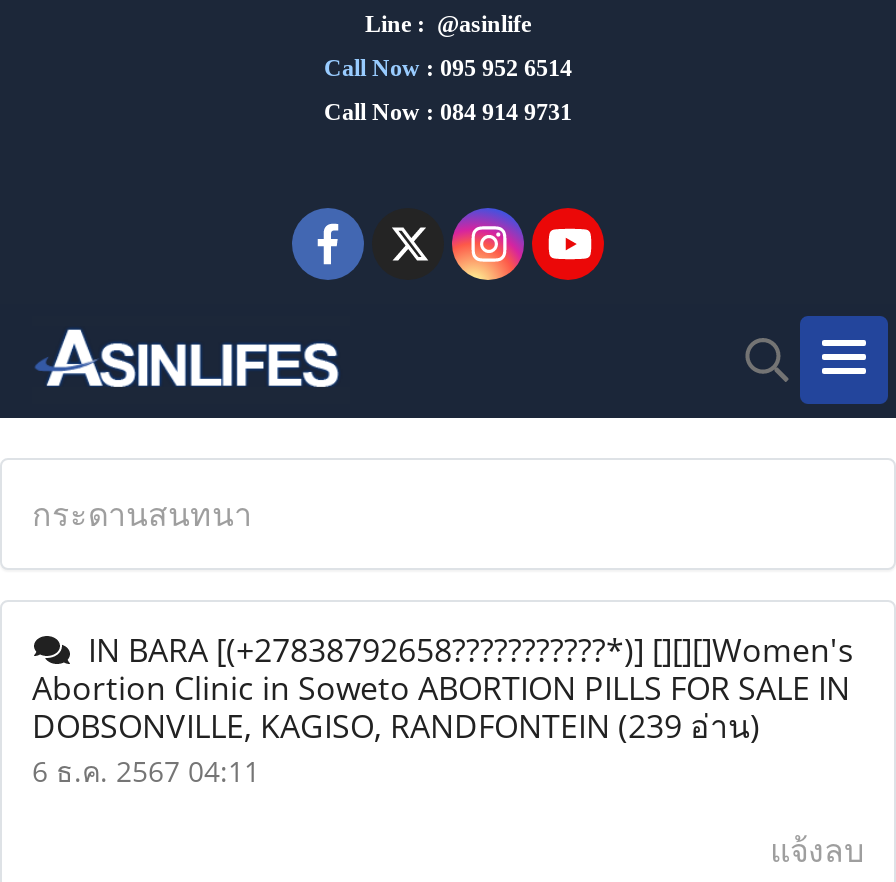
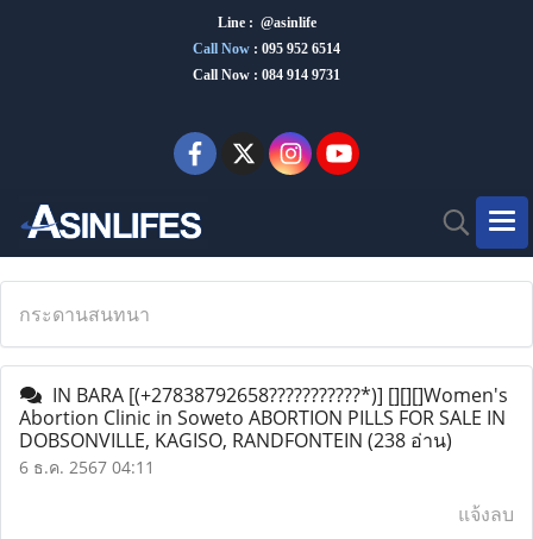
- DOBSONVILLE, KAGISO, RANDFONTEIN (239 อ่าน)
+ DOBSONVILLE, KAGISO, RANDFONTEIN (238 อ่าน)
